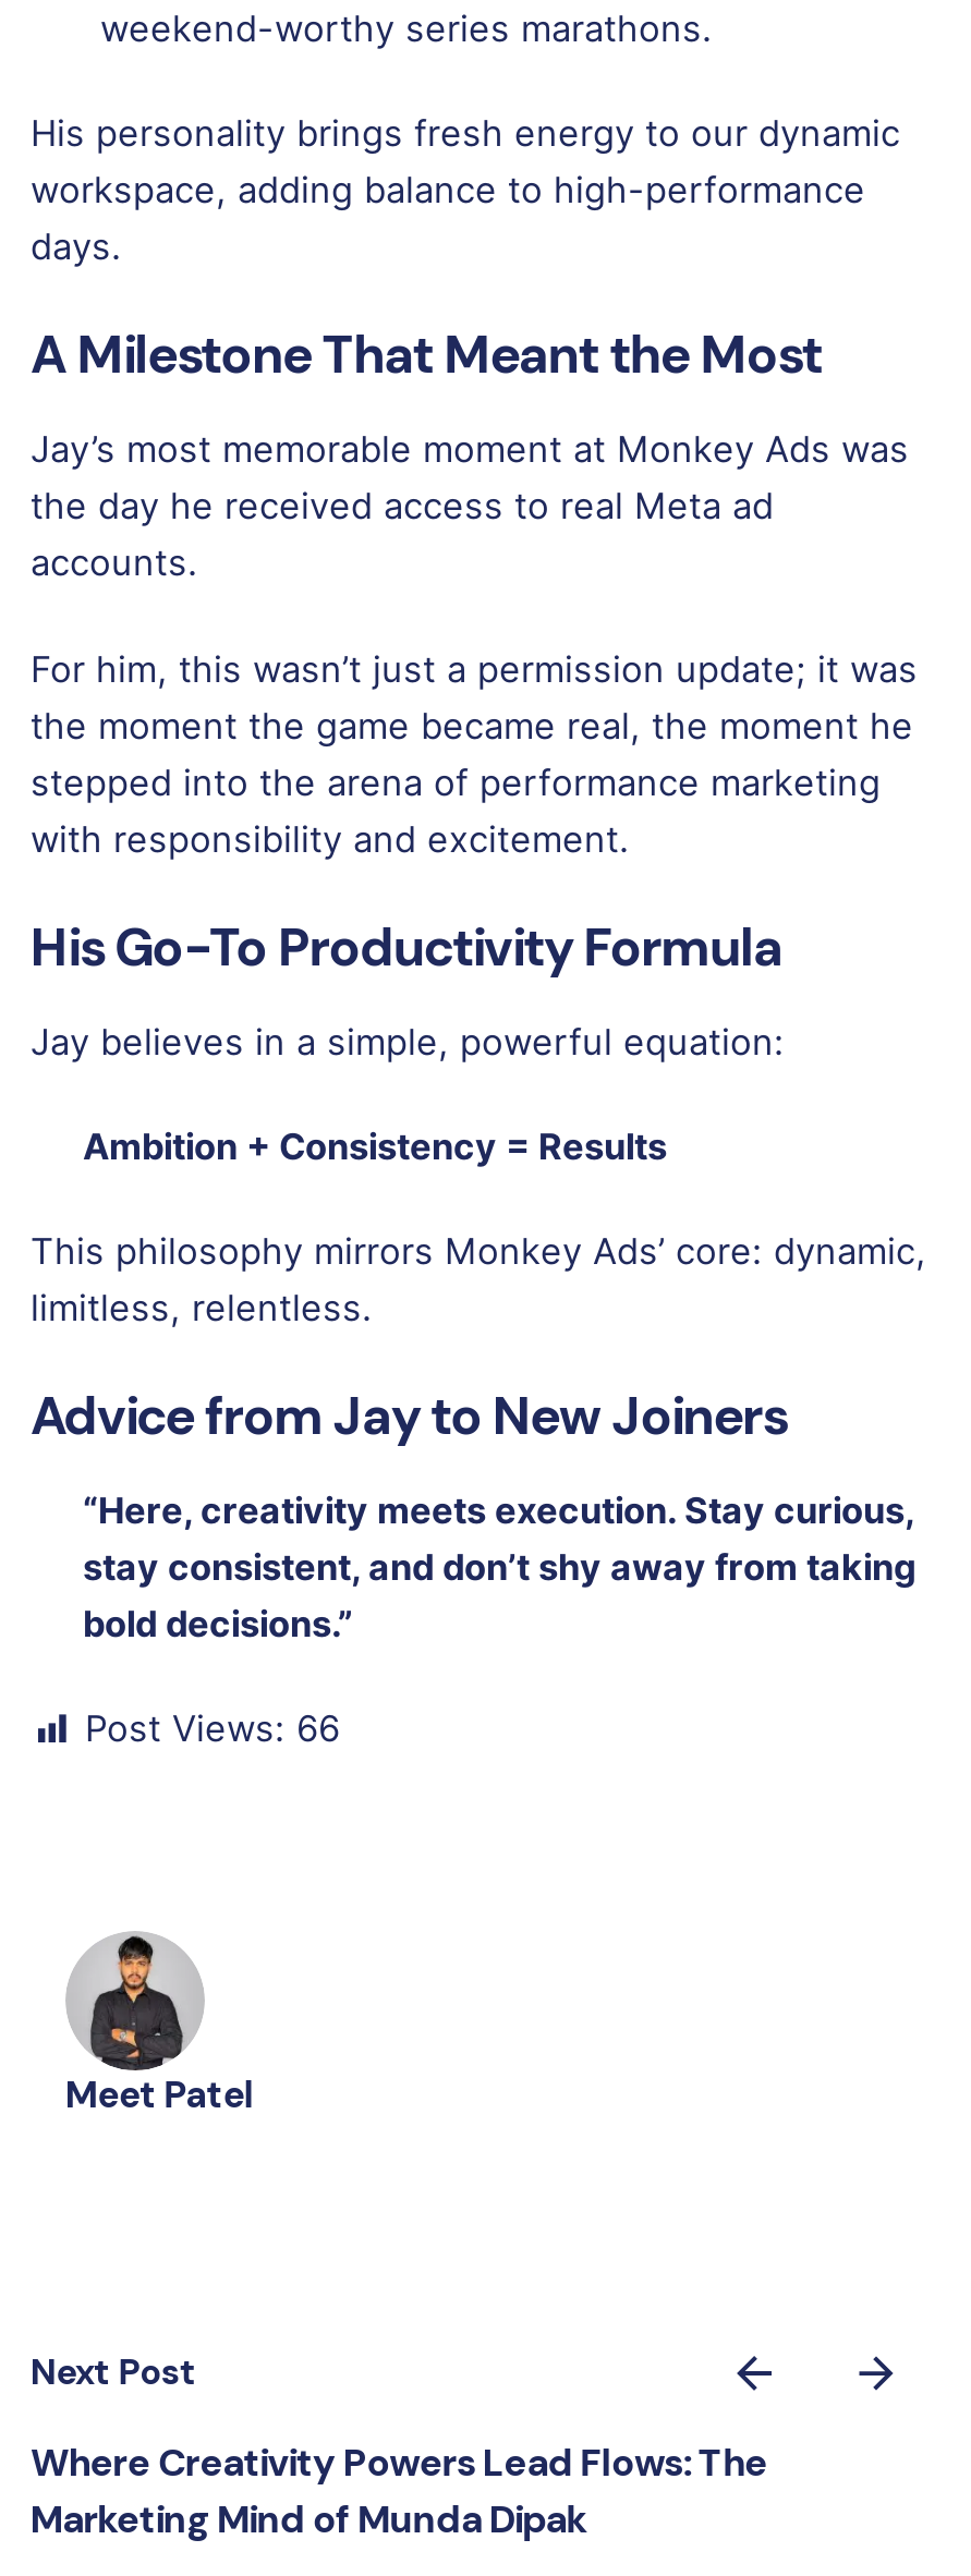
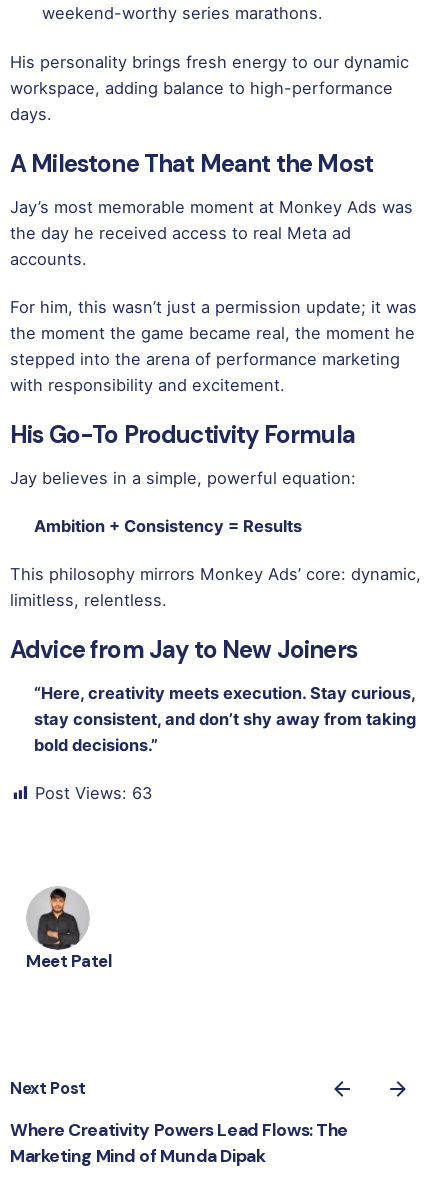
- Post Views: 66
+ Post Views: 63
